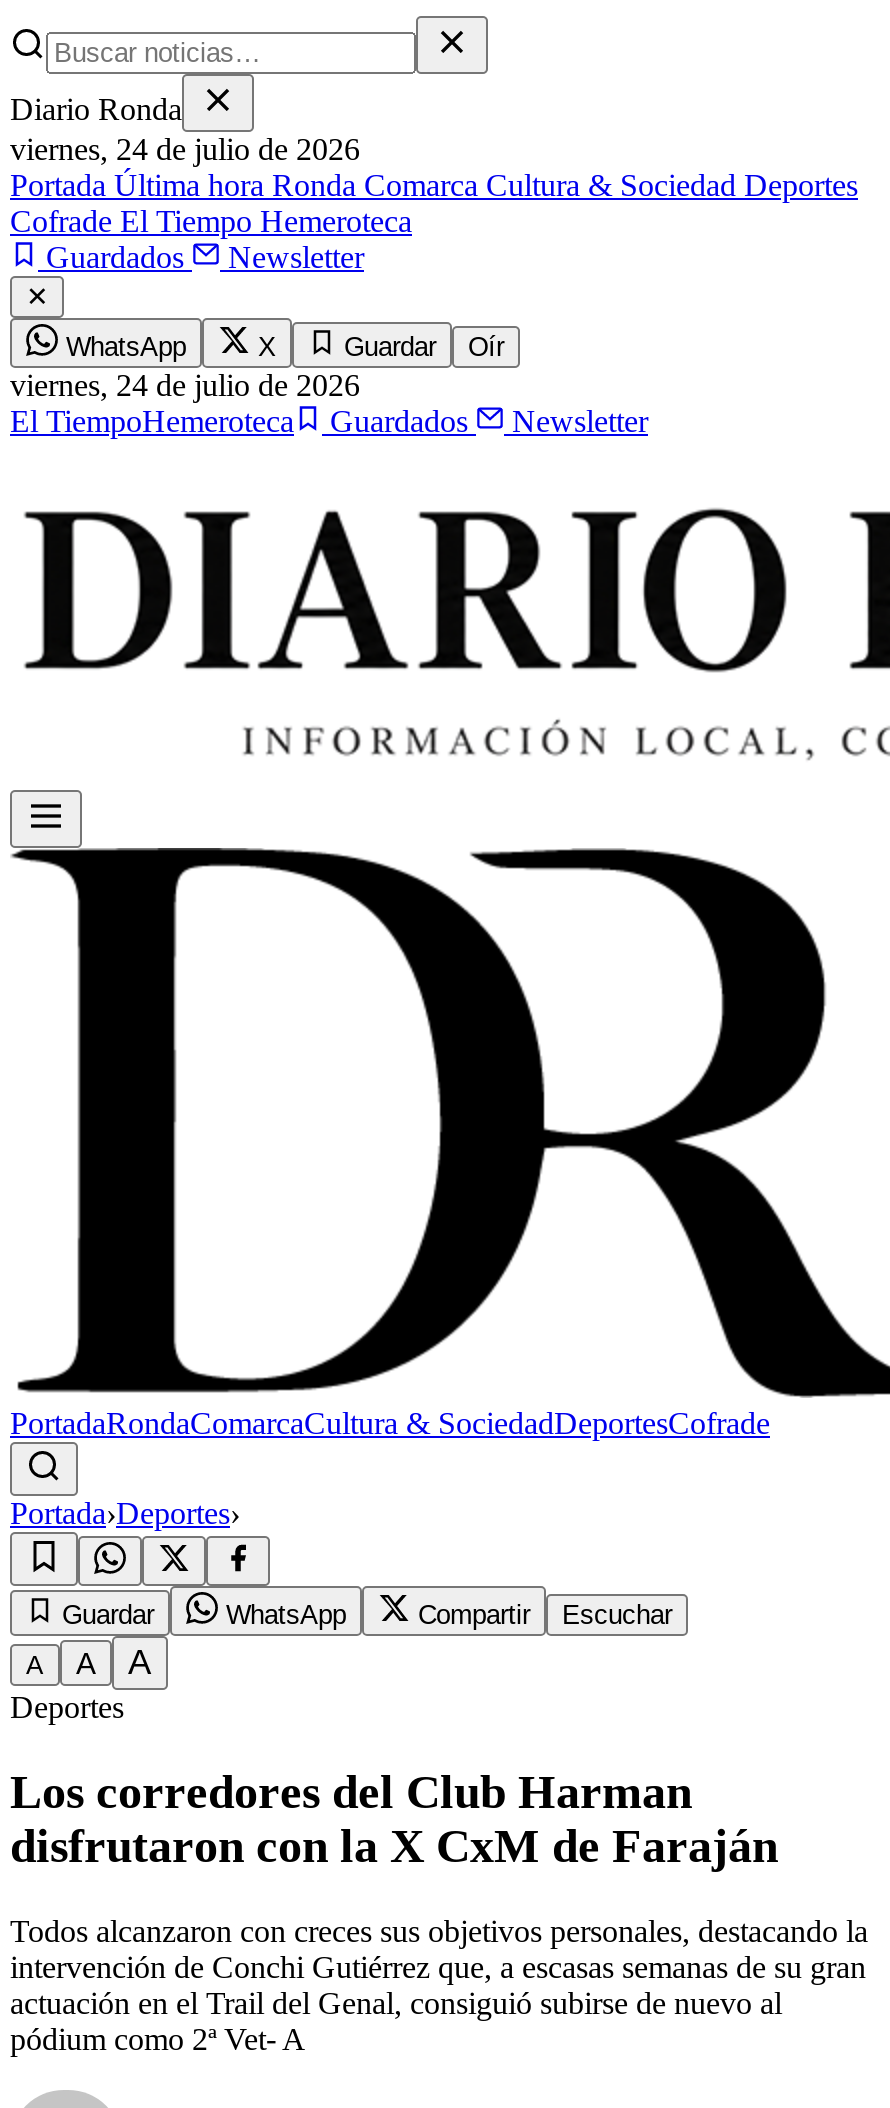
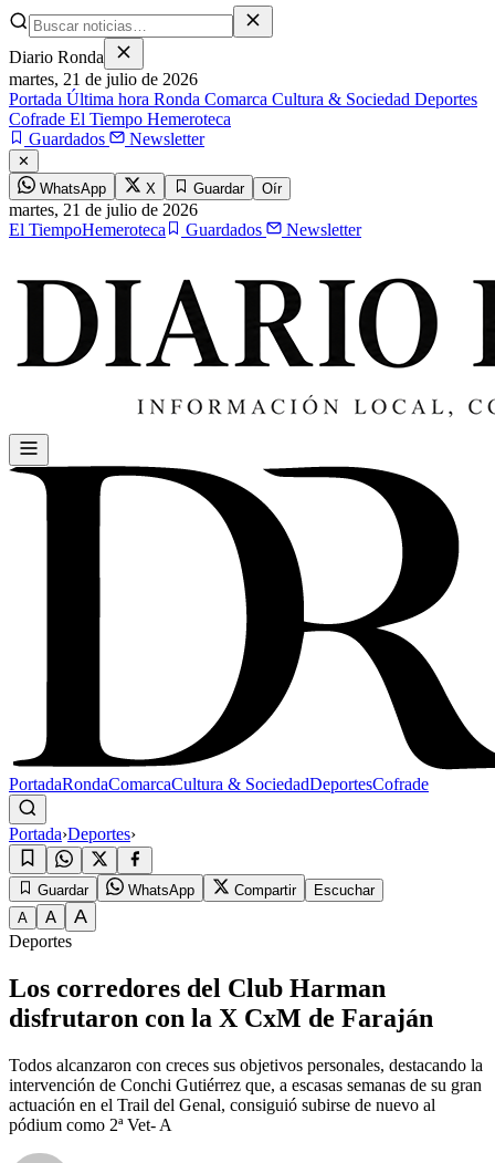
- viernes, 24 de julio de 2026
+ martes, 21 de julio de 2026

- viernes,24 de julio de 2026
+ martes,21 de julio de 2026
